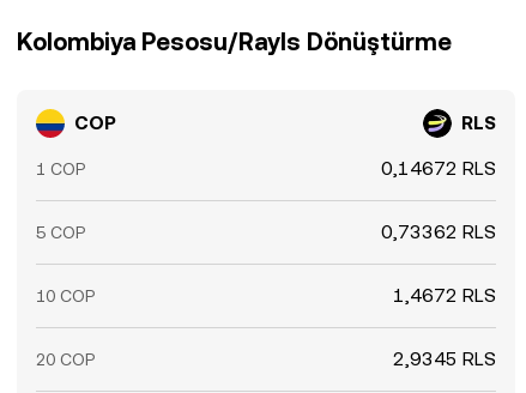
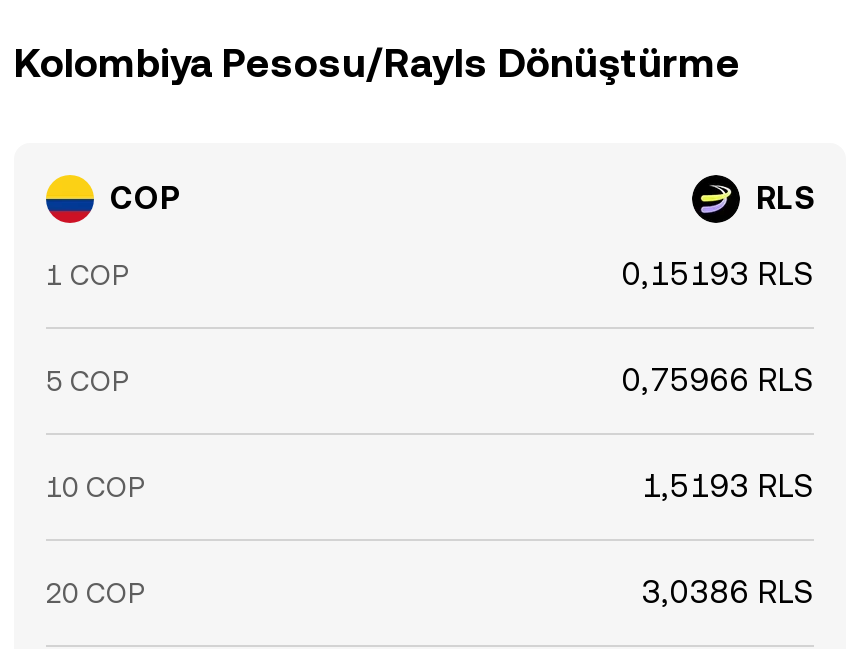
- 0,14672 RLS
+ 0,15193 RLS

- 0,73362 RLS
+ 0,75966 RLS

- 1,4672 RLS
+ 1,5193 RLS

- 2,9345 RLS
+ 3,0386 RLS
